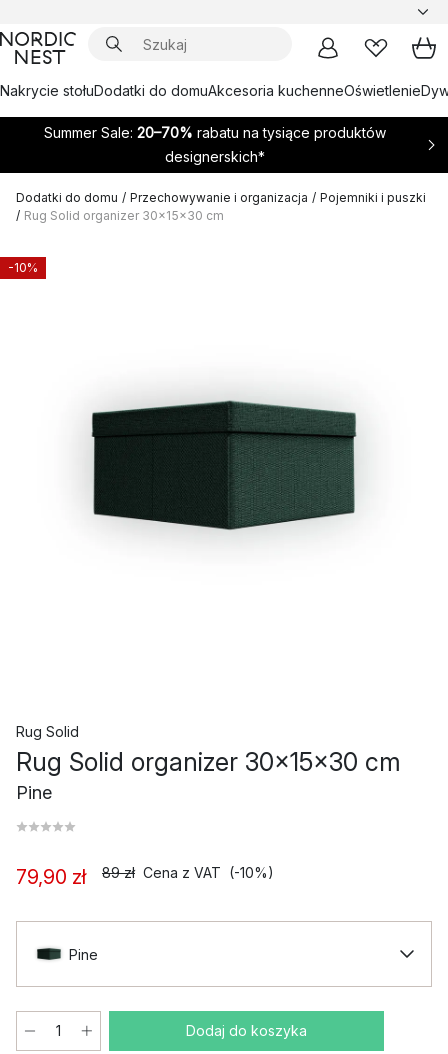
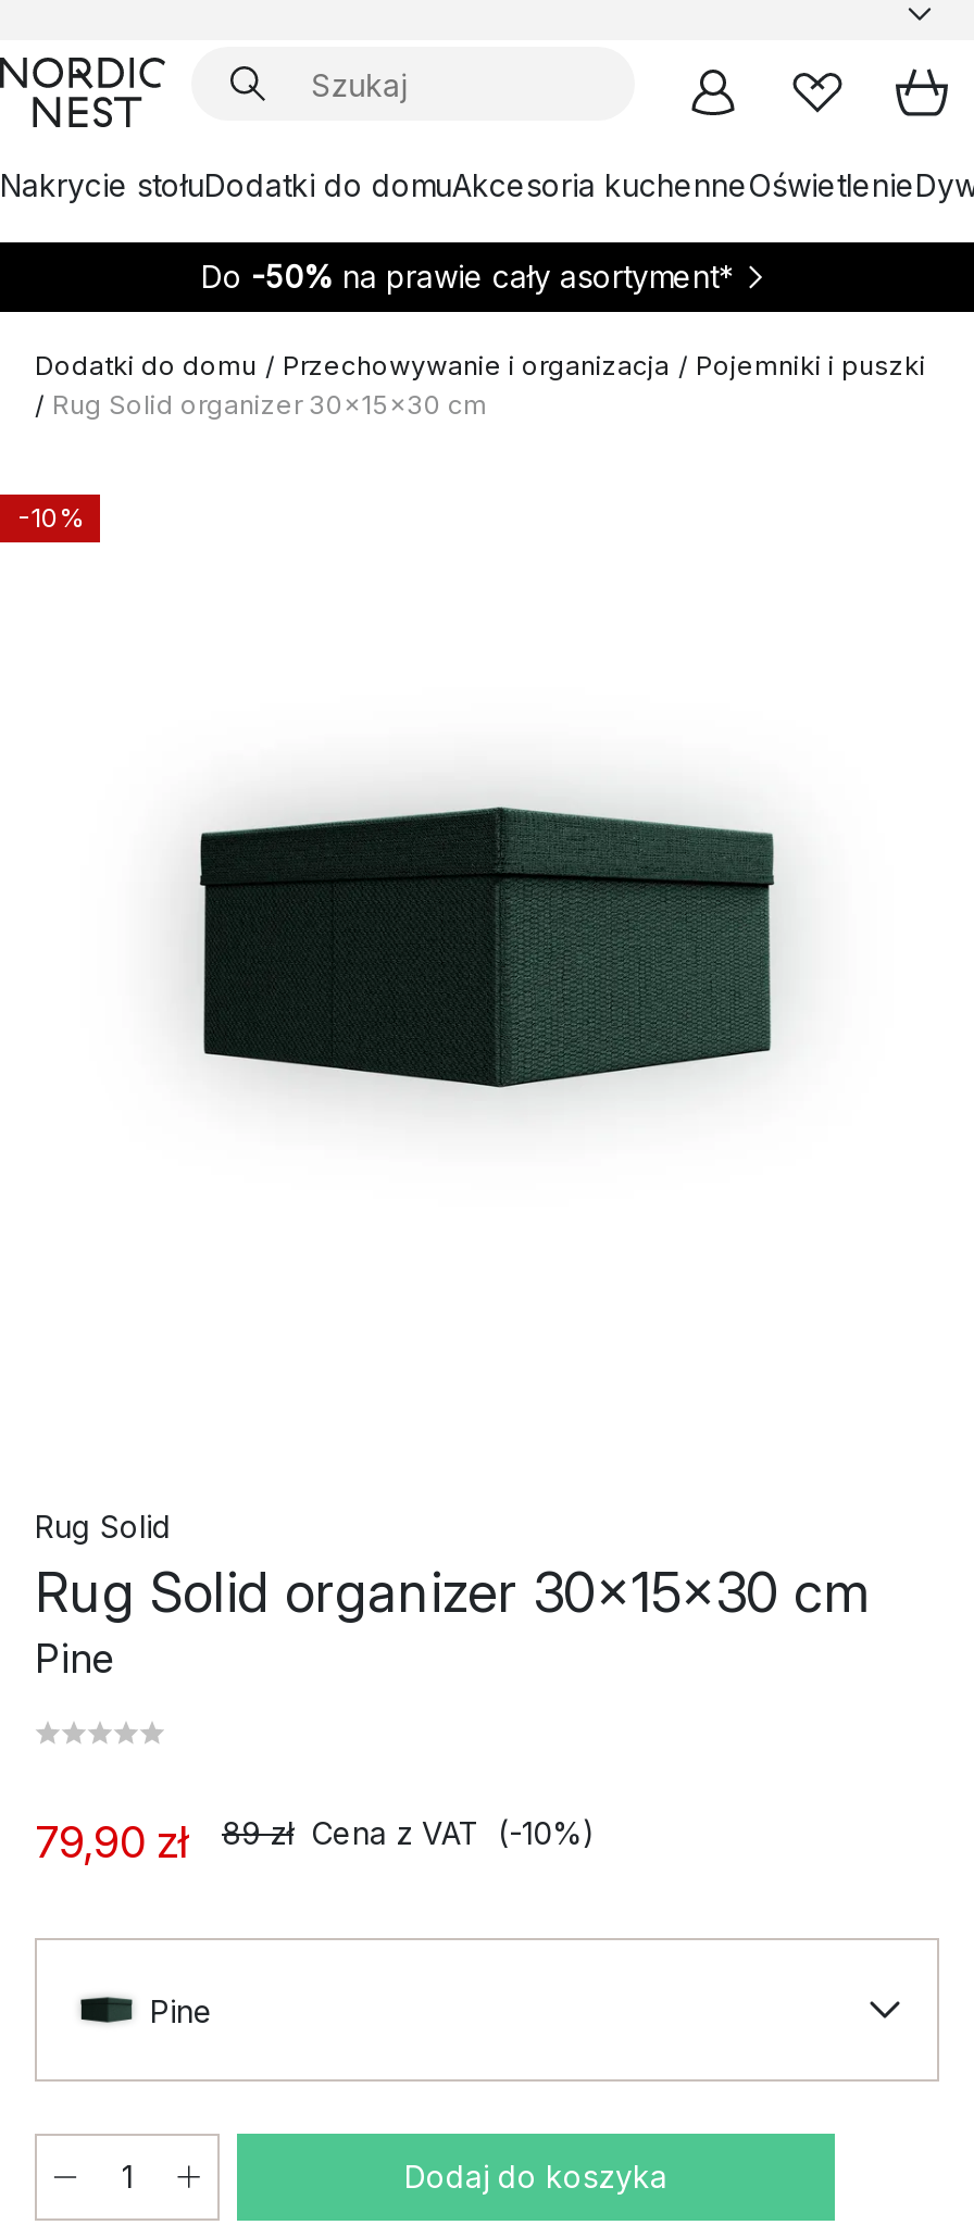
- Summer Sale: 20–70% rabatu na tysiące produktów
- designerskich*
+ Do -50% na prawie cały asortyment*
